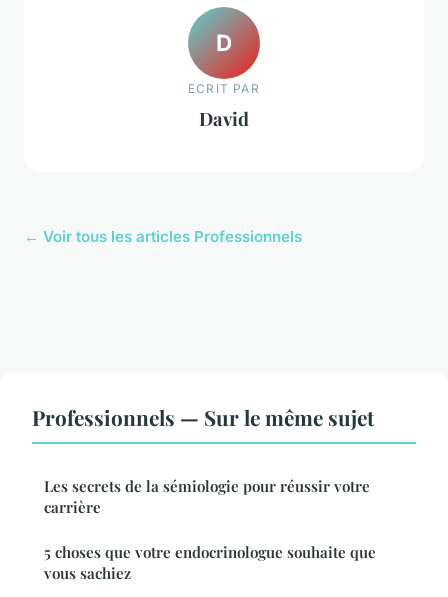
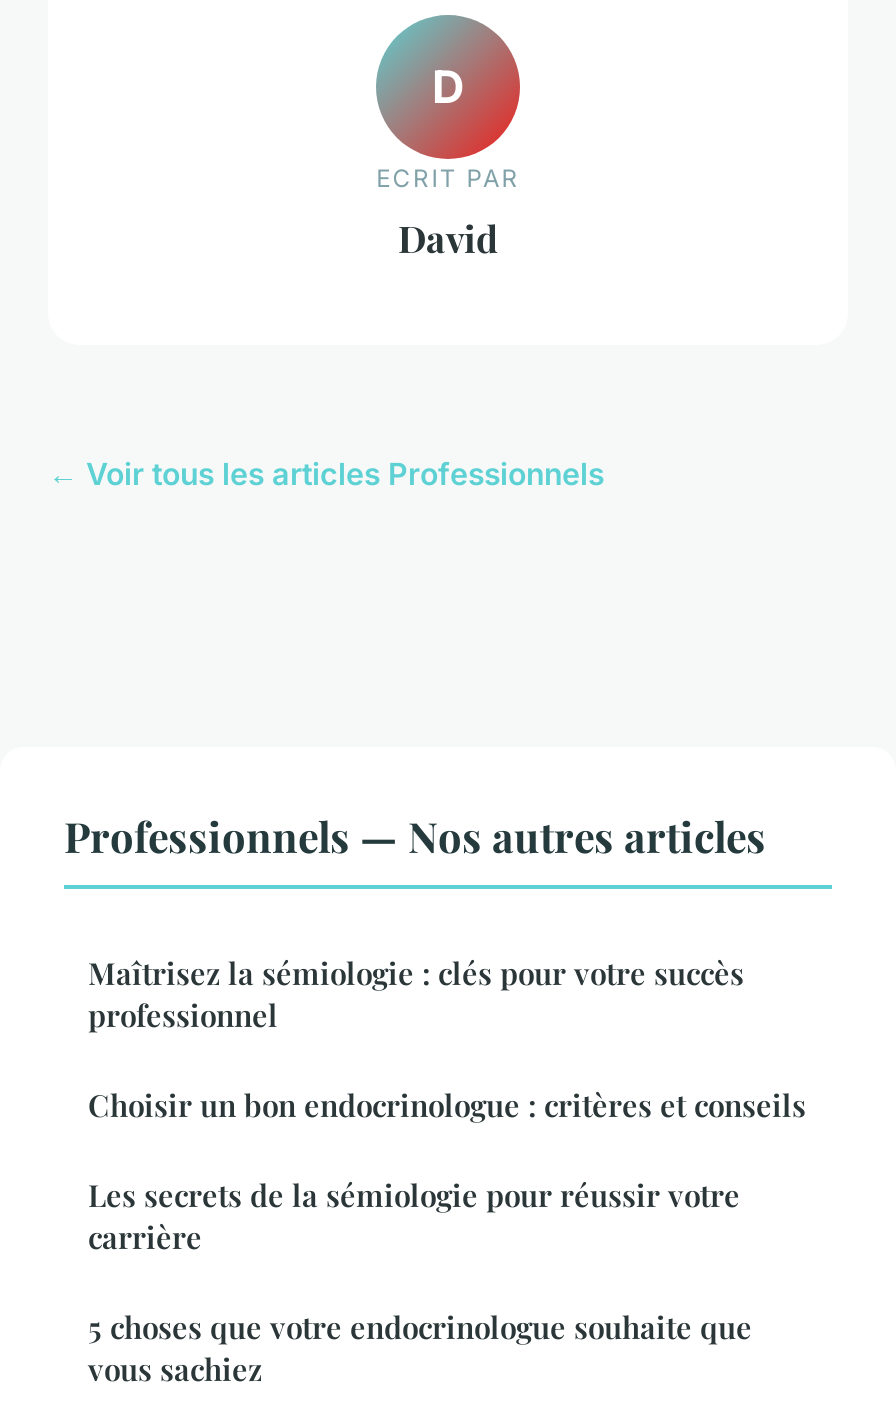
- Professionnels — Sur le même sujet
+ Professionnels — Nos autres articles
+ Maîtrisez la sémiologie : clés pour votre succès
+ professionnel
+ Choisir un bon endocrinologue : critères et conseils
